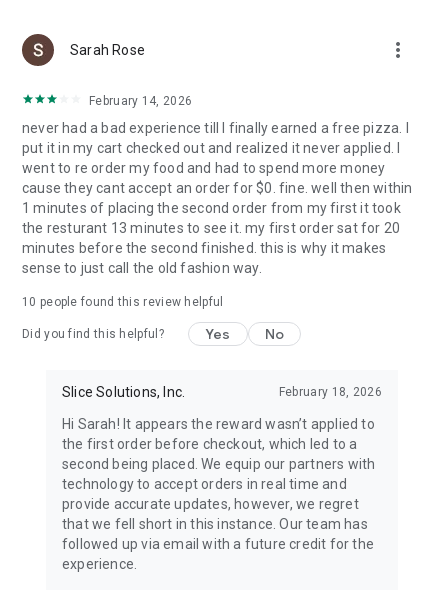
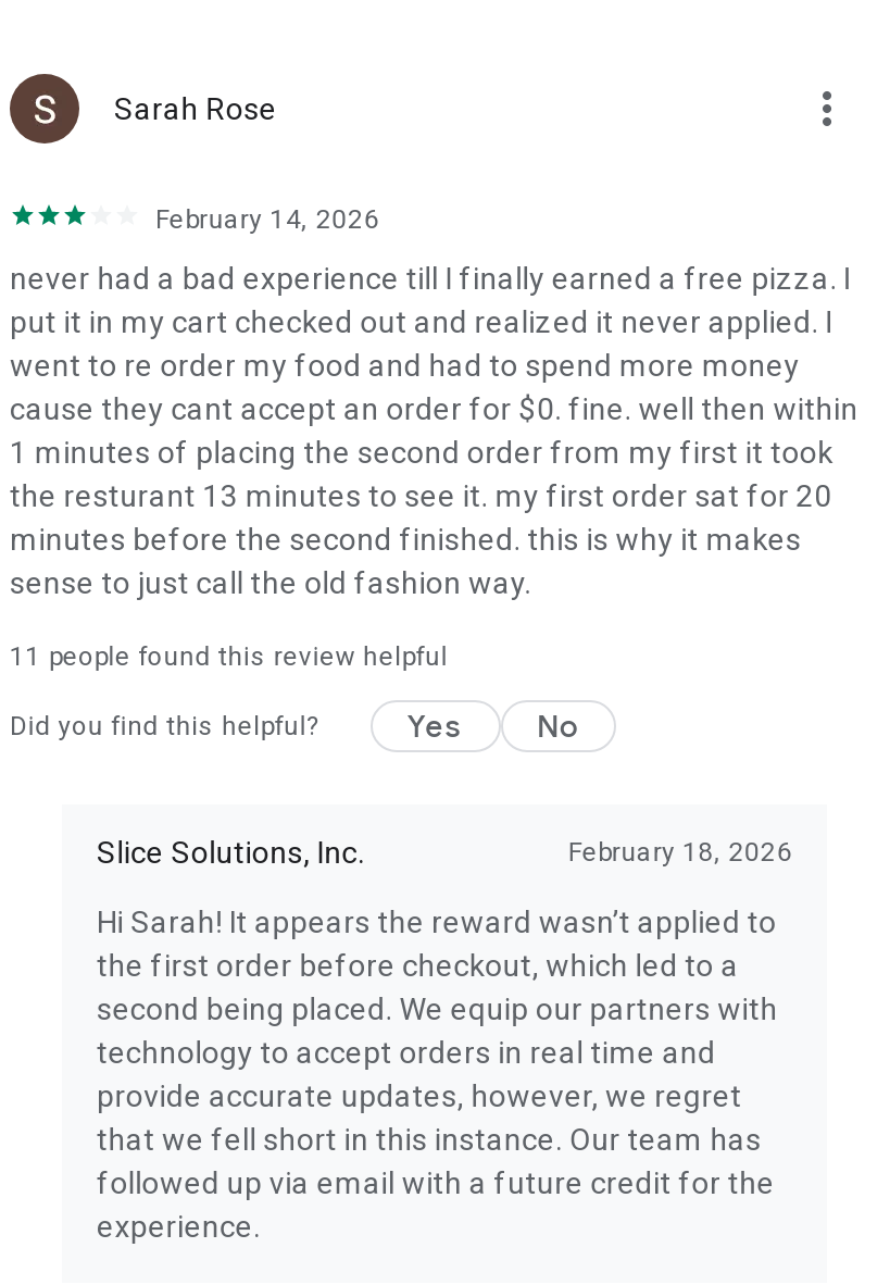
- 10 people found this review helpful
+ 11 people found this review helpful
